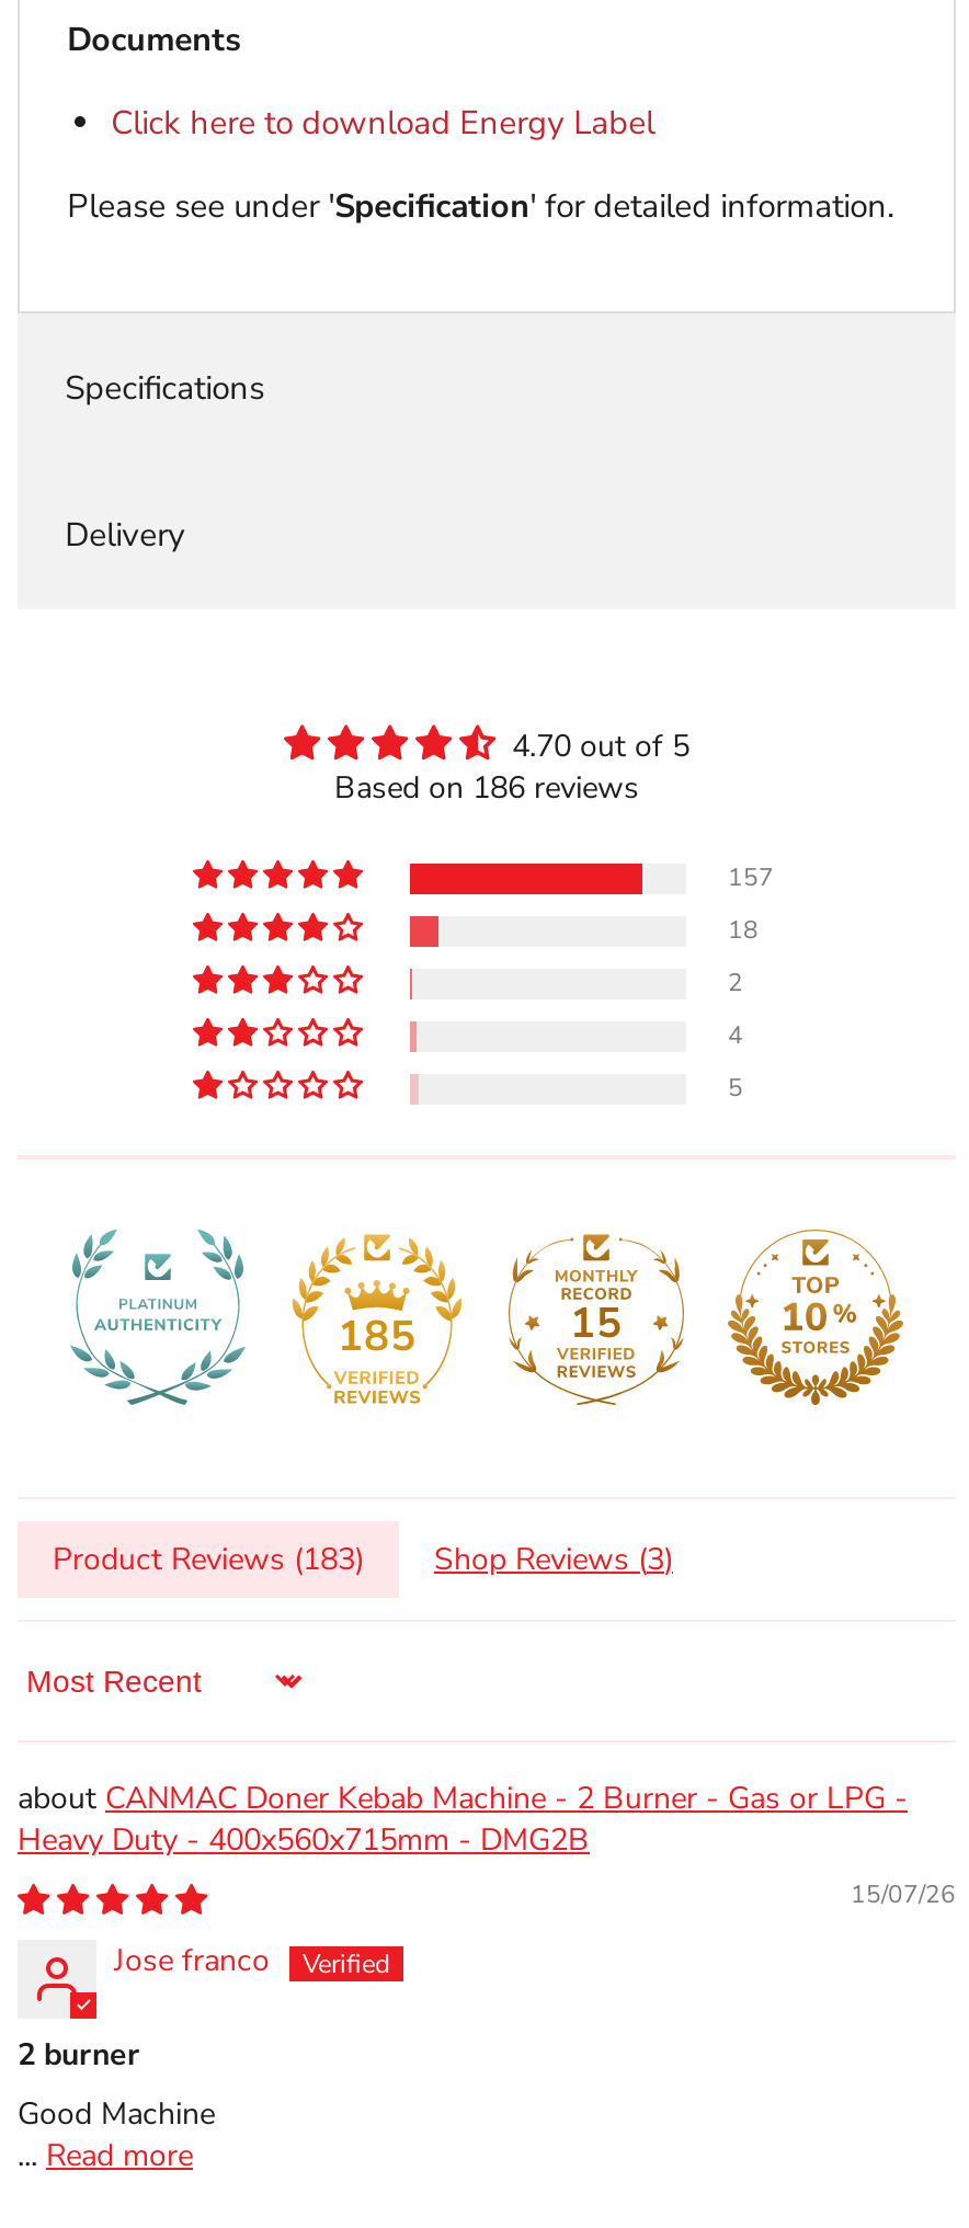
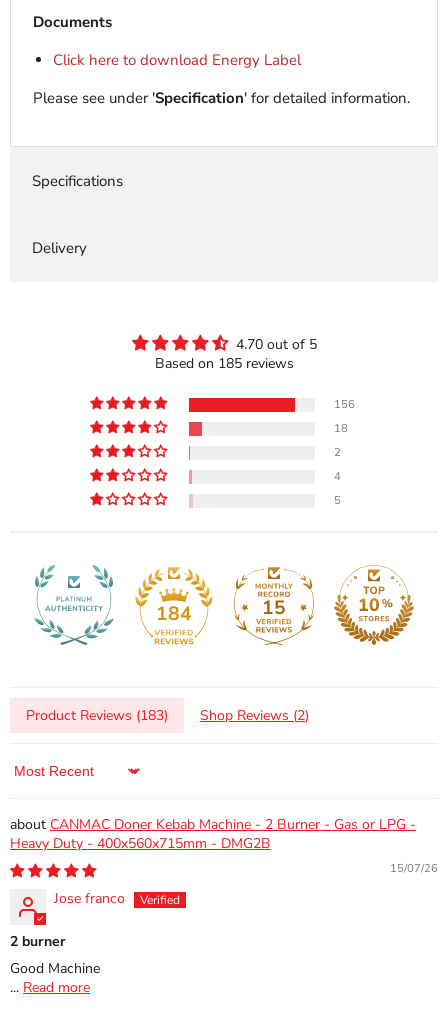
- Based on 186 reviews
+ Based on 185 reviews

- 157
+ 156

- 185
+ 184

- Product Reviews (183) Shop Reviews (3)
+ Product Reviews (183) Shop Reviews (2)
